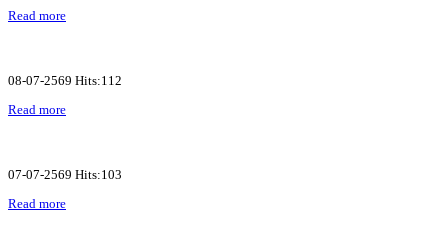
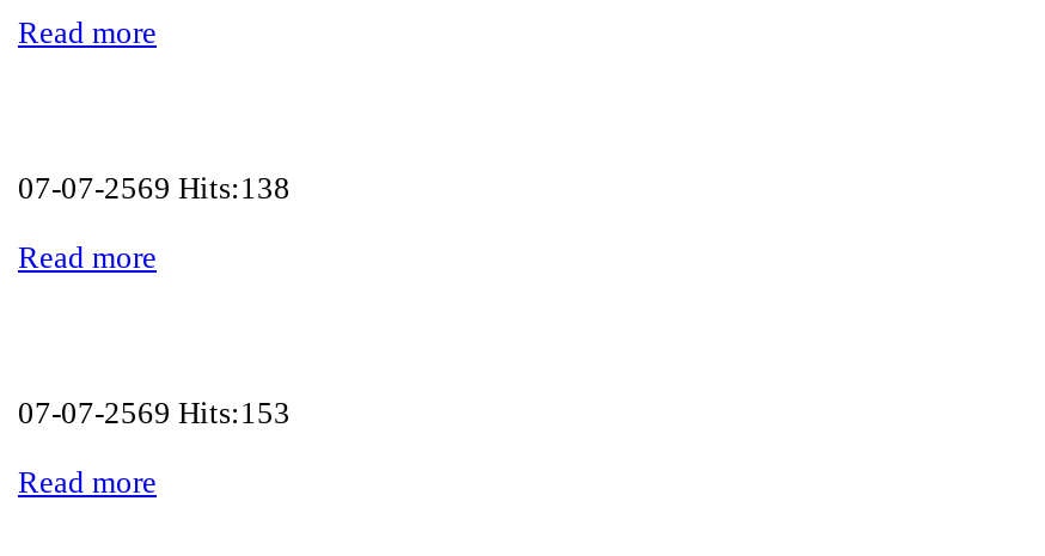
- 08-07-2569 Hits:112
+ 07-07-2569 Hits:138

- 07-07-2569 Hits:103
+ 07-07-2569 Hits:153
